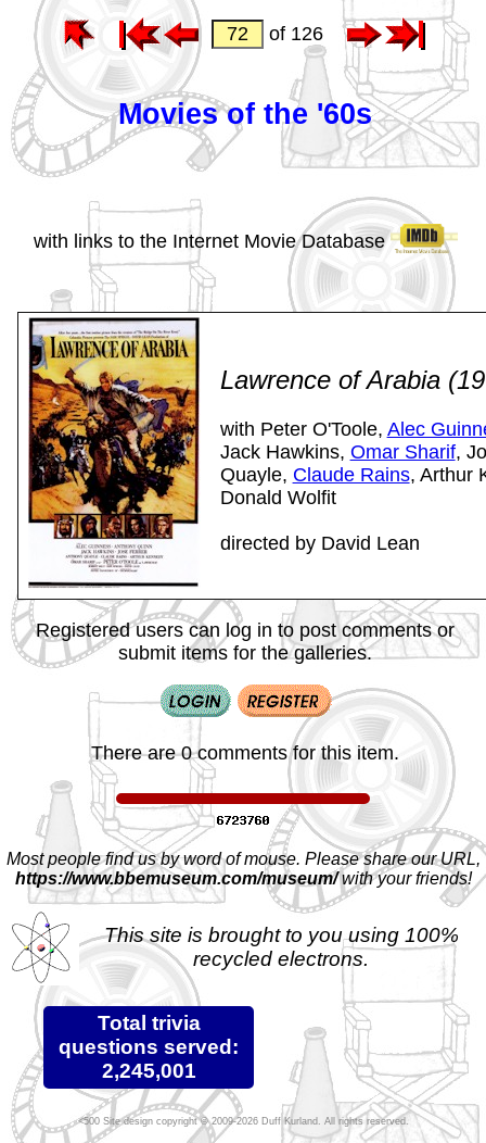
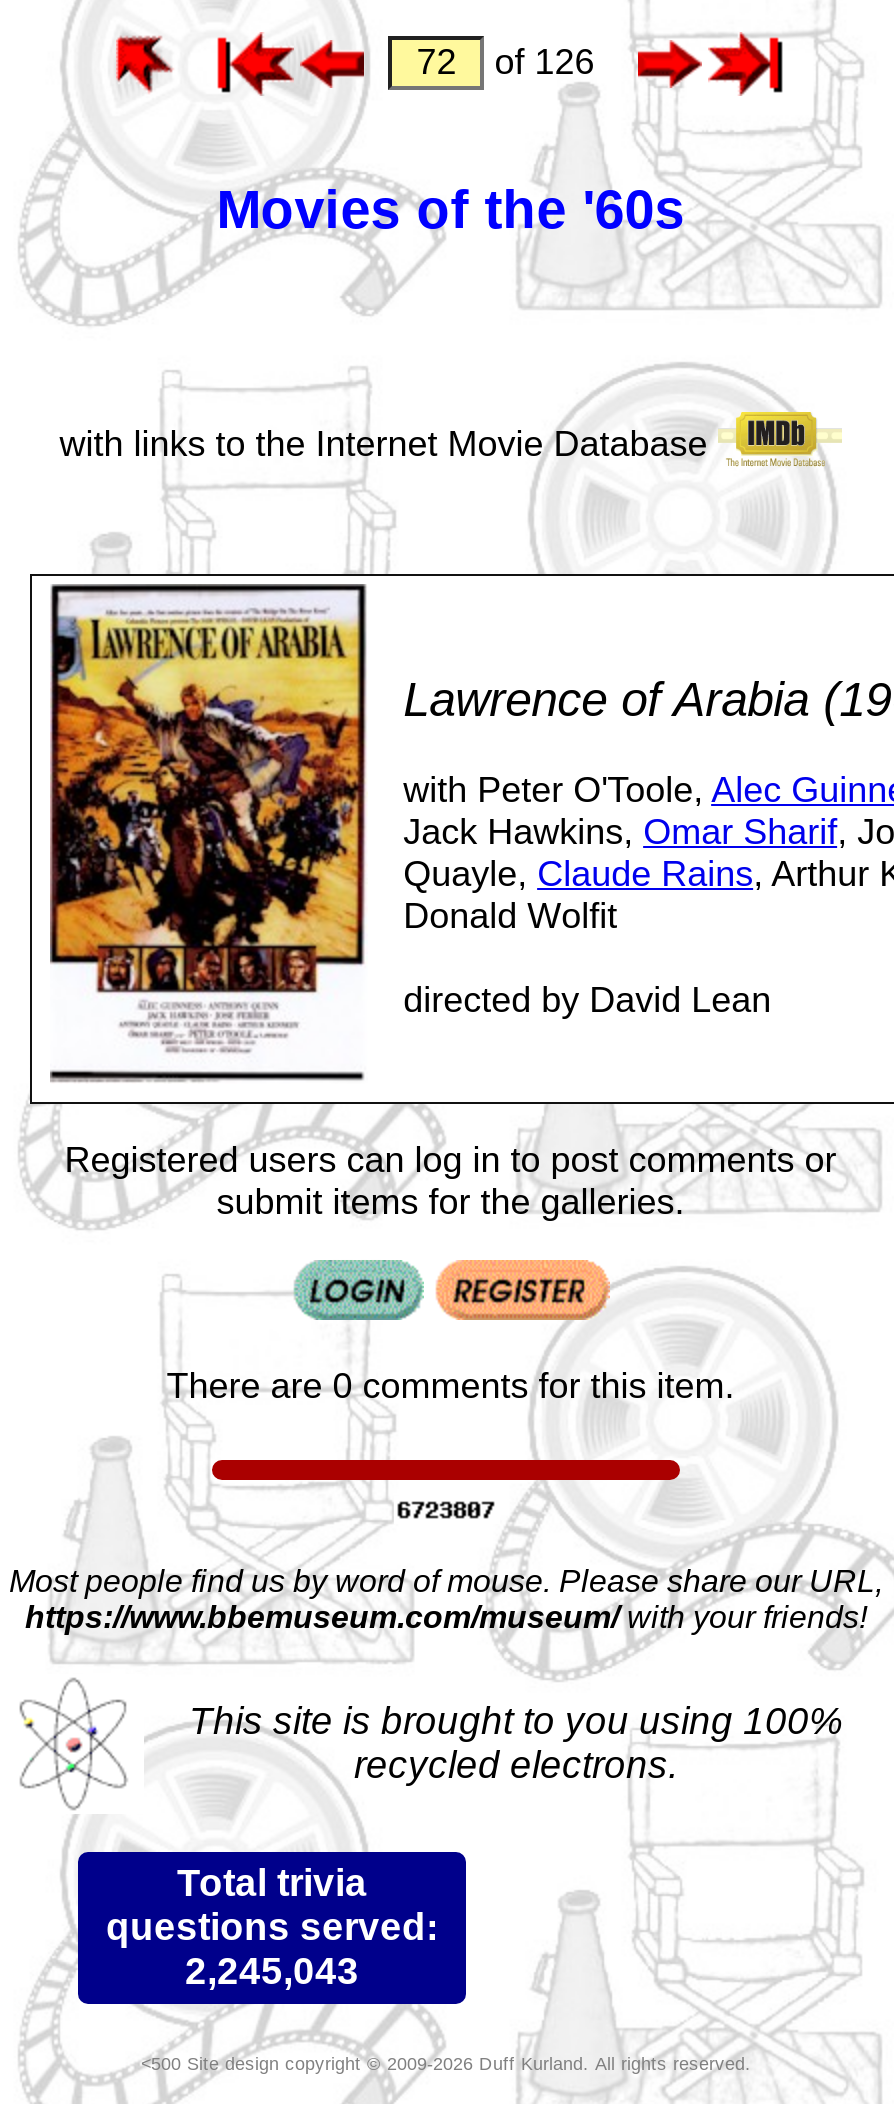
- 2,245,001
+ 2,245,043
